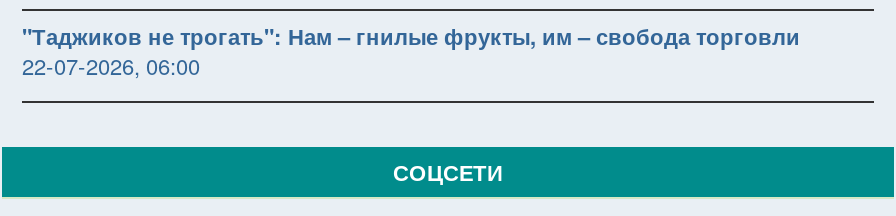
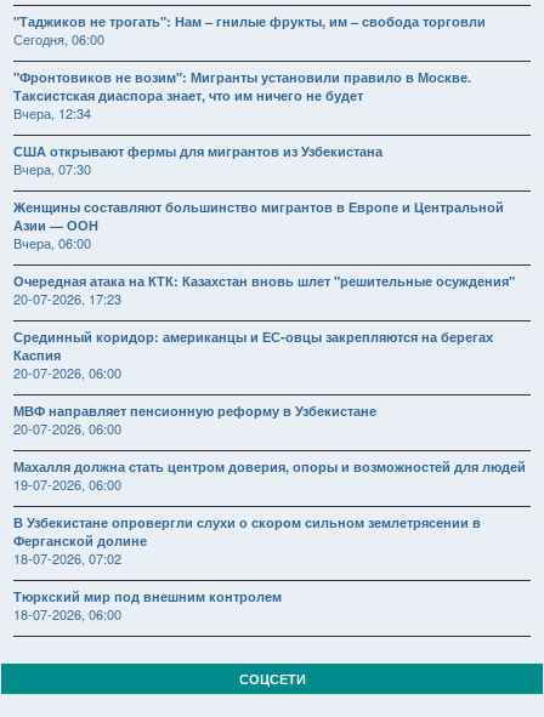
- 22-07-2026, 06:00
+ Сегодня, 06:00
+ "Фронтовиков не возим": Мигранты установили правило в Москве.
+ Таксистская диаспора знает, что им ничего не будет
+ Вчера, 12:34
+ США открывают фермы для мигрантов из Узбекистана
+ Вчера, 07:30
+ Женщины составляют большинство мигрантов в Европе и Центральной
+ Азии — ООН
+ Вчера, 06:00
+ Очередная атака на КТК: Казахстан вновь шлет "решительные осуждения"
+ 20-07-2026, 17:23
+ Срединный коридор: американцы и ЕС-овцы закрепляются на берегах
+ Каспия
+ 20-07-2026, 06:00
+ МВФ направляет пенсионную реформу в Узбекистане
+ 20-07-2026, 06:00
+ Махалля должна стать центром доверия, опоры и возможностей для людей
+ 19-07-2026, 06:00
+ В Узбекистане опровергли слухи о скором сильном землетрясении в
+ Ферганской долине
+ 18-07-2026, 07:02
+ Тюркский мир под внешним контролем
+ 18-07-2026, 06:00
